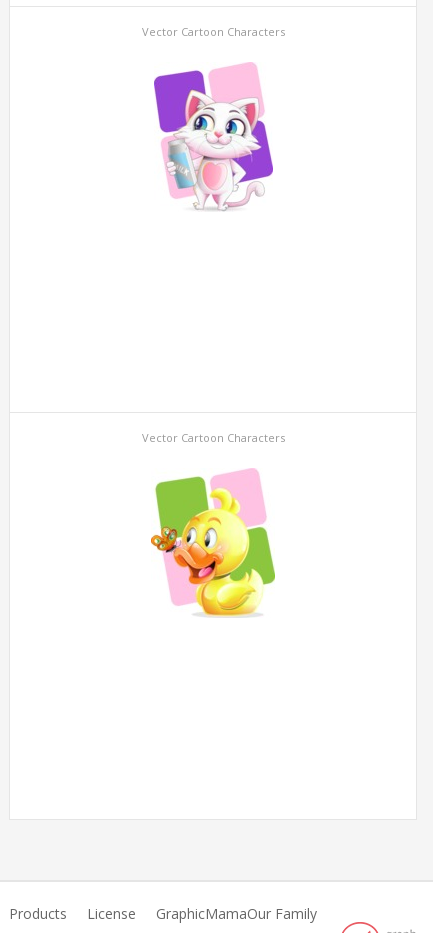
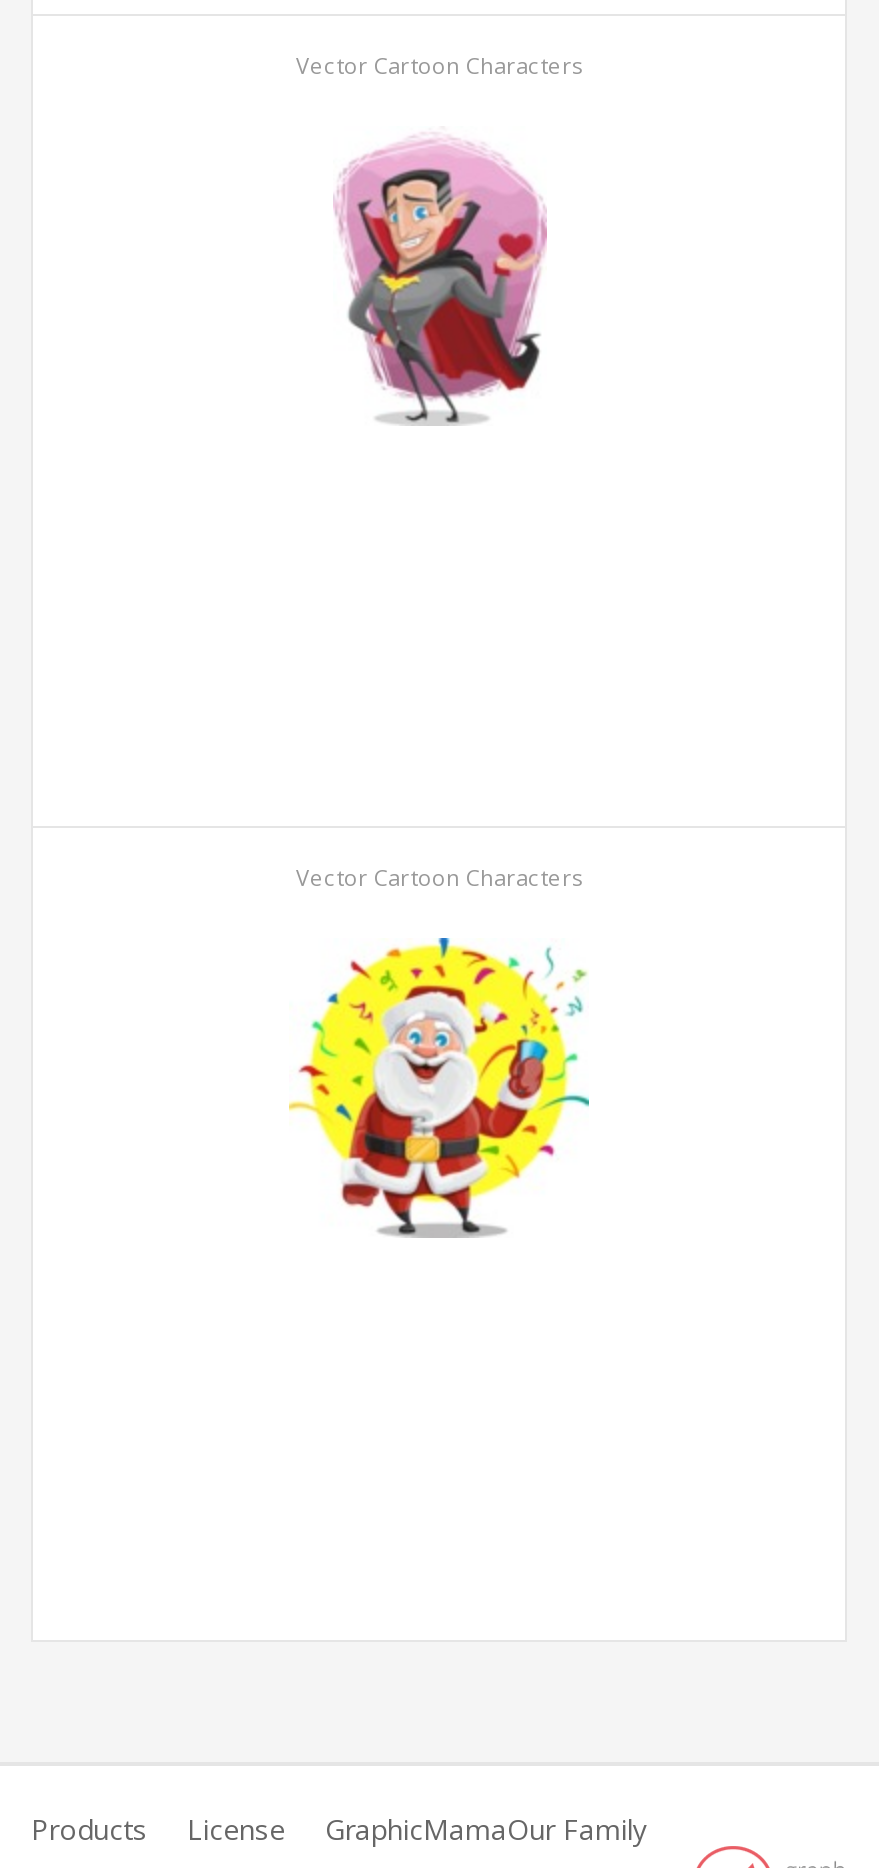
- [image]
+ [image]

- [image]
+ [image]
